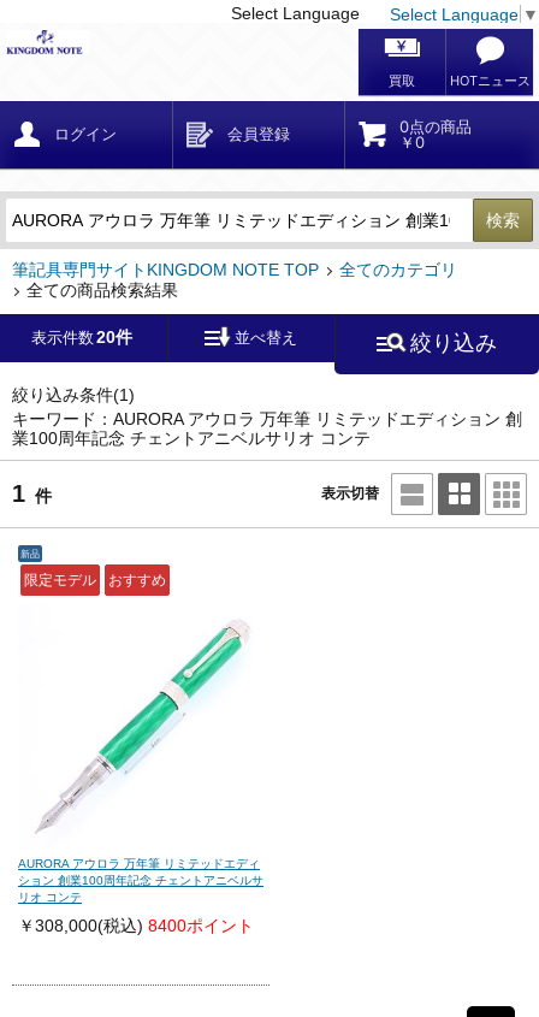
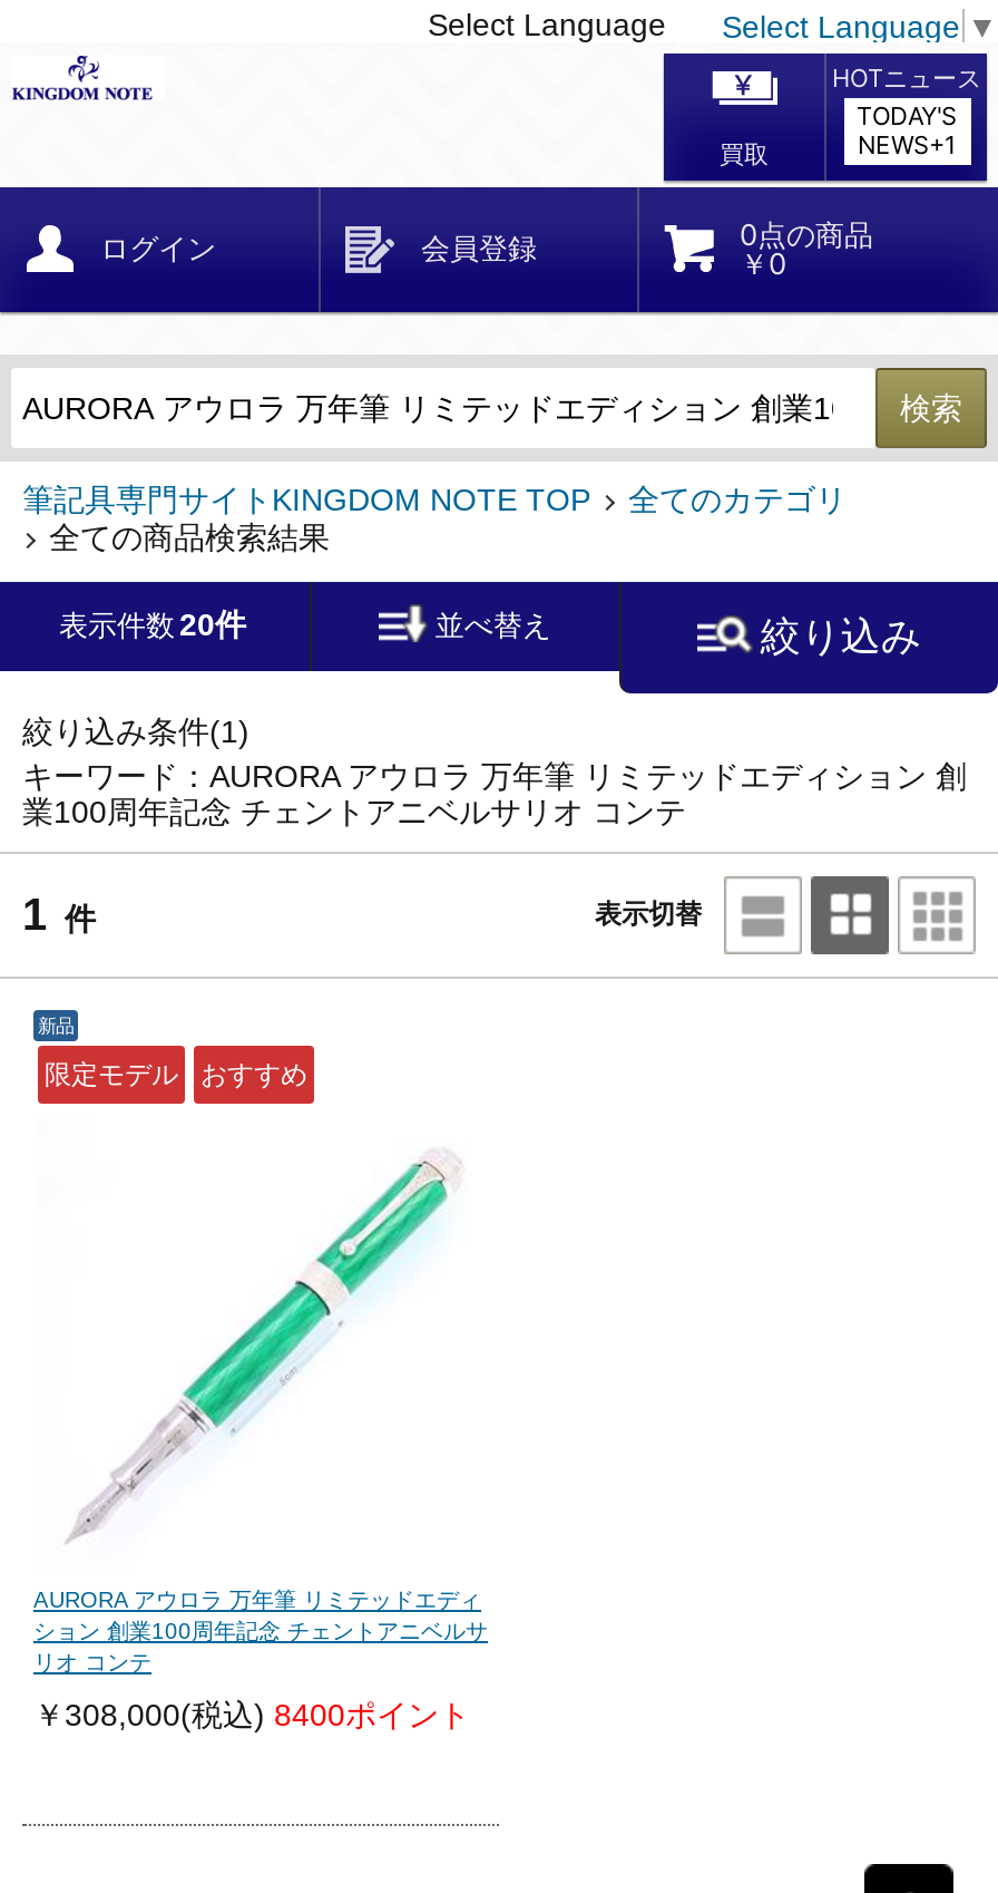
- [image]
+ [image]
